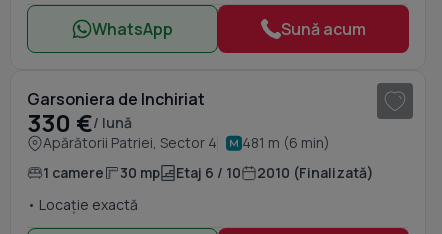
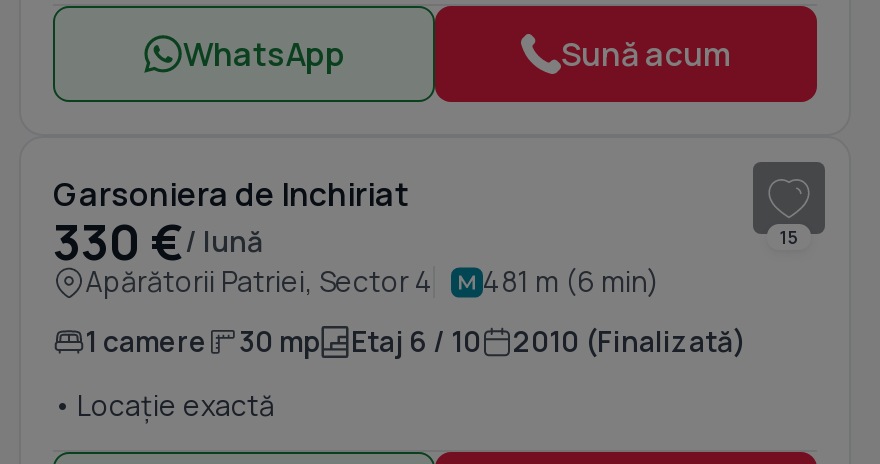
+ 15
